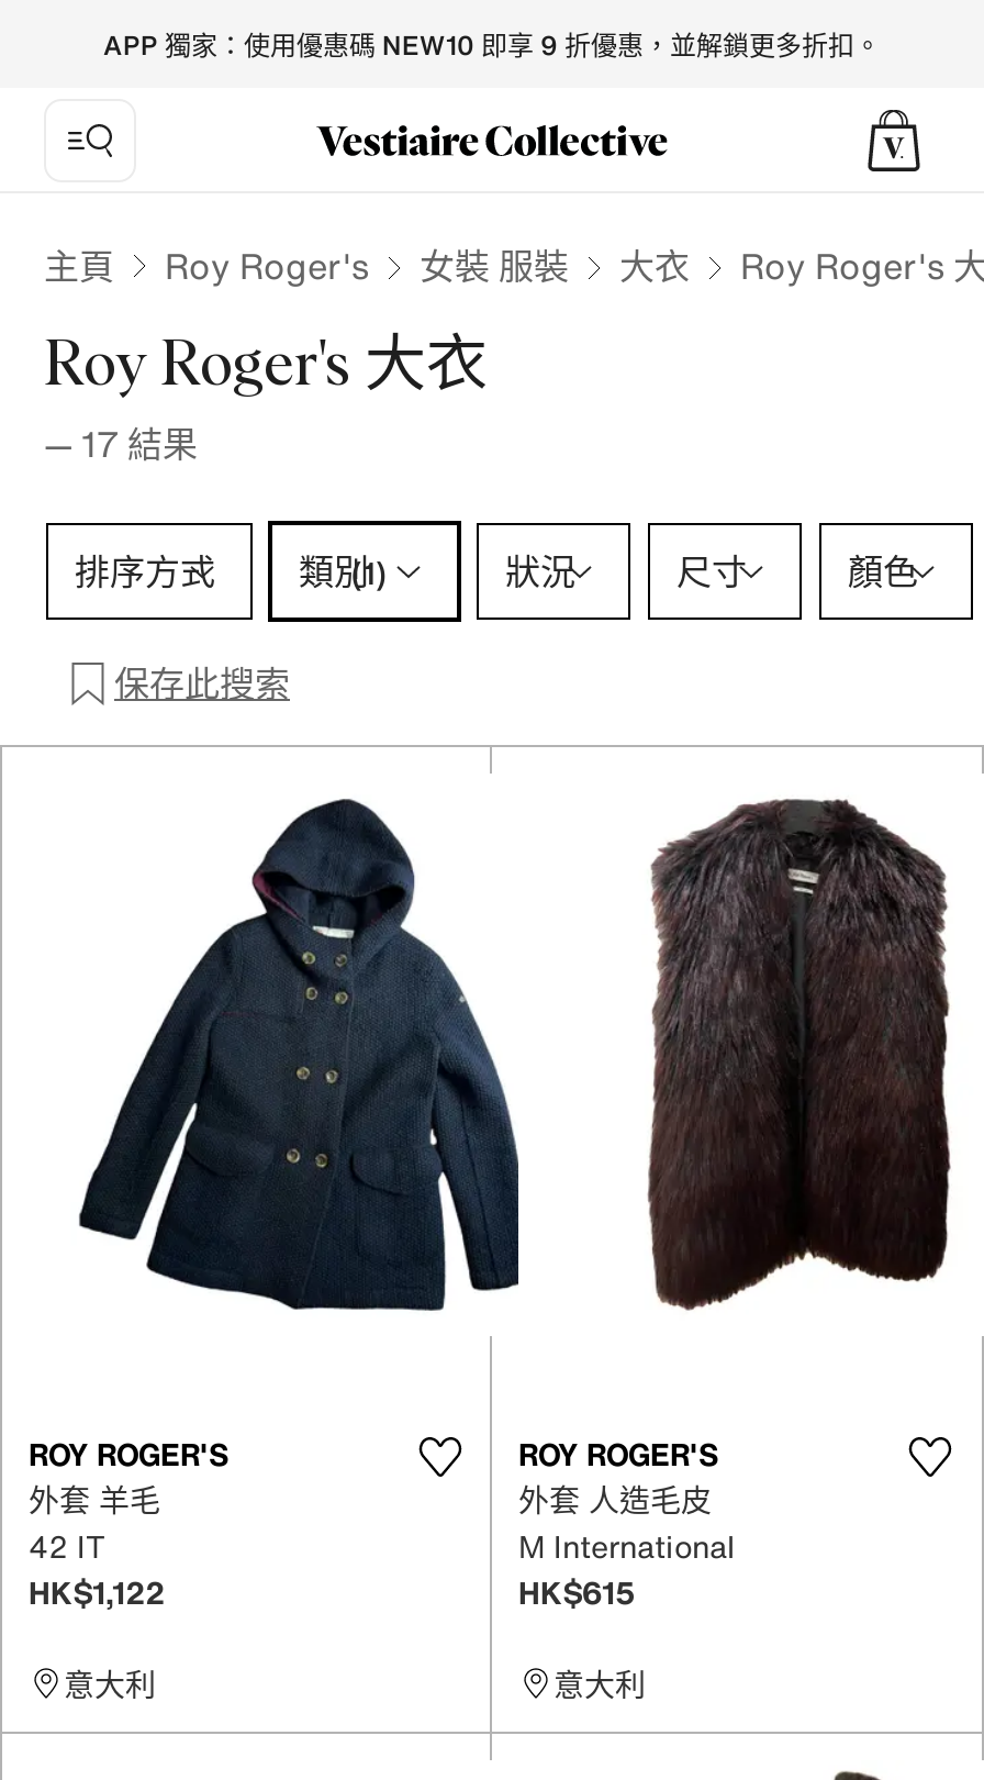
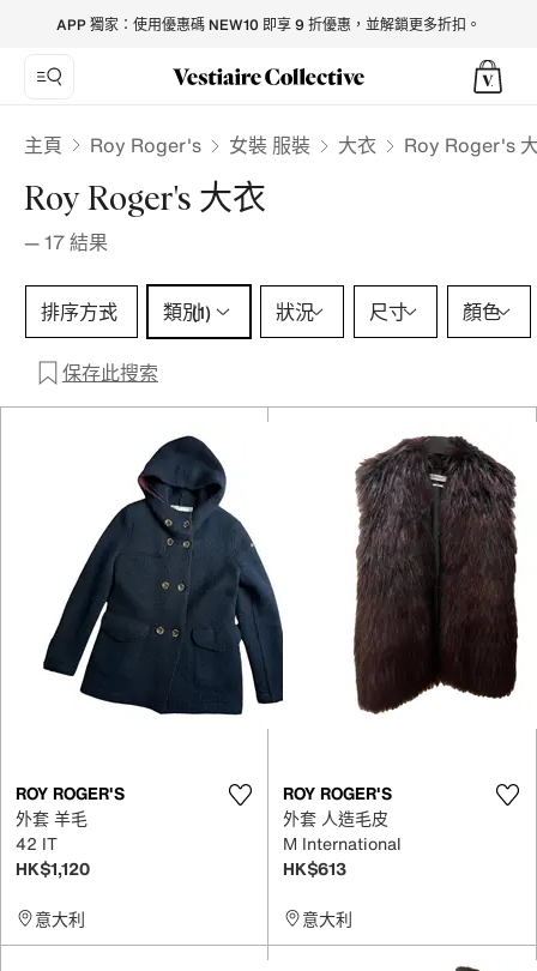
- HK$1,122
+ HK$1,120

- HK$615
+ HK$613
